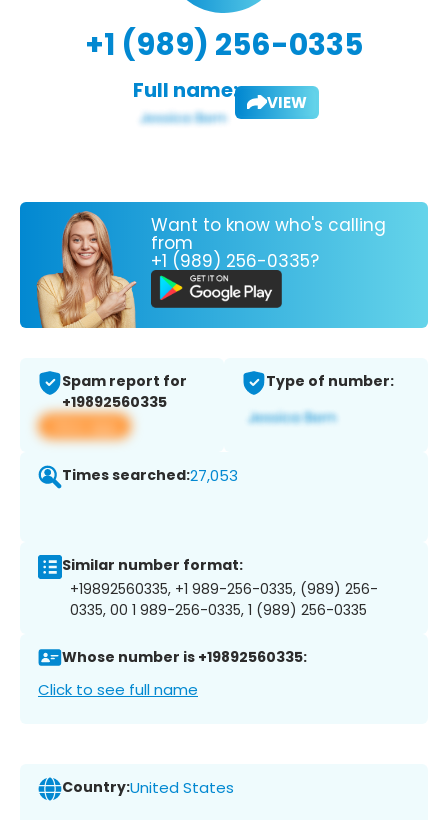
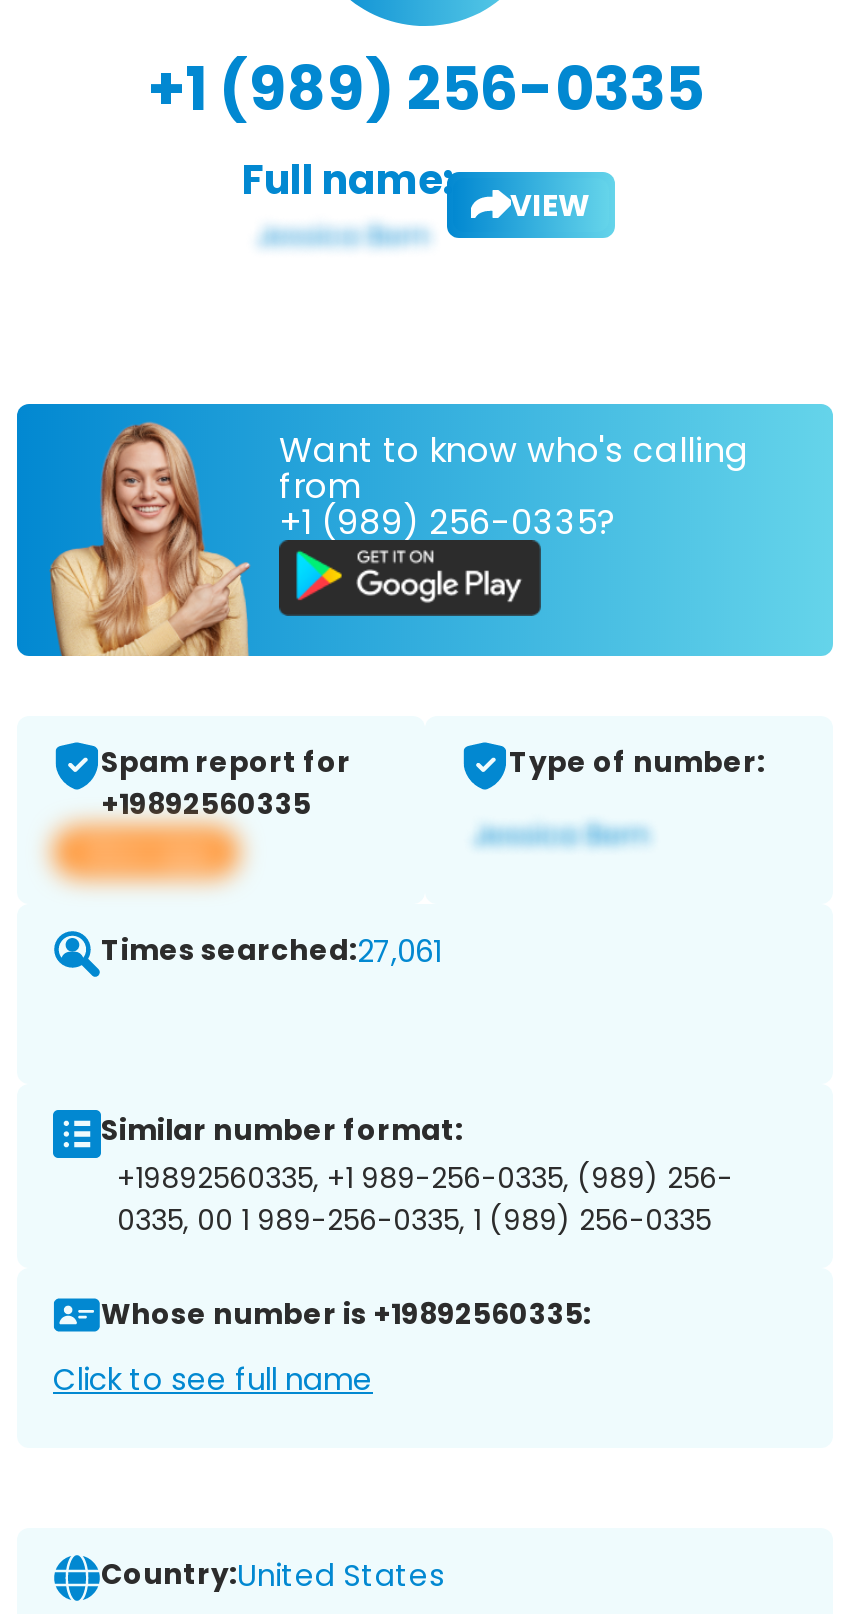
- Times searched:27,053
+ Times searched:27,061
